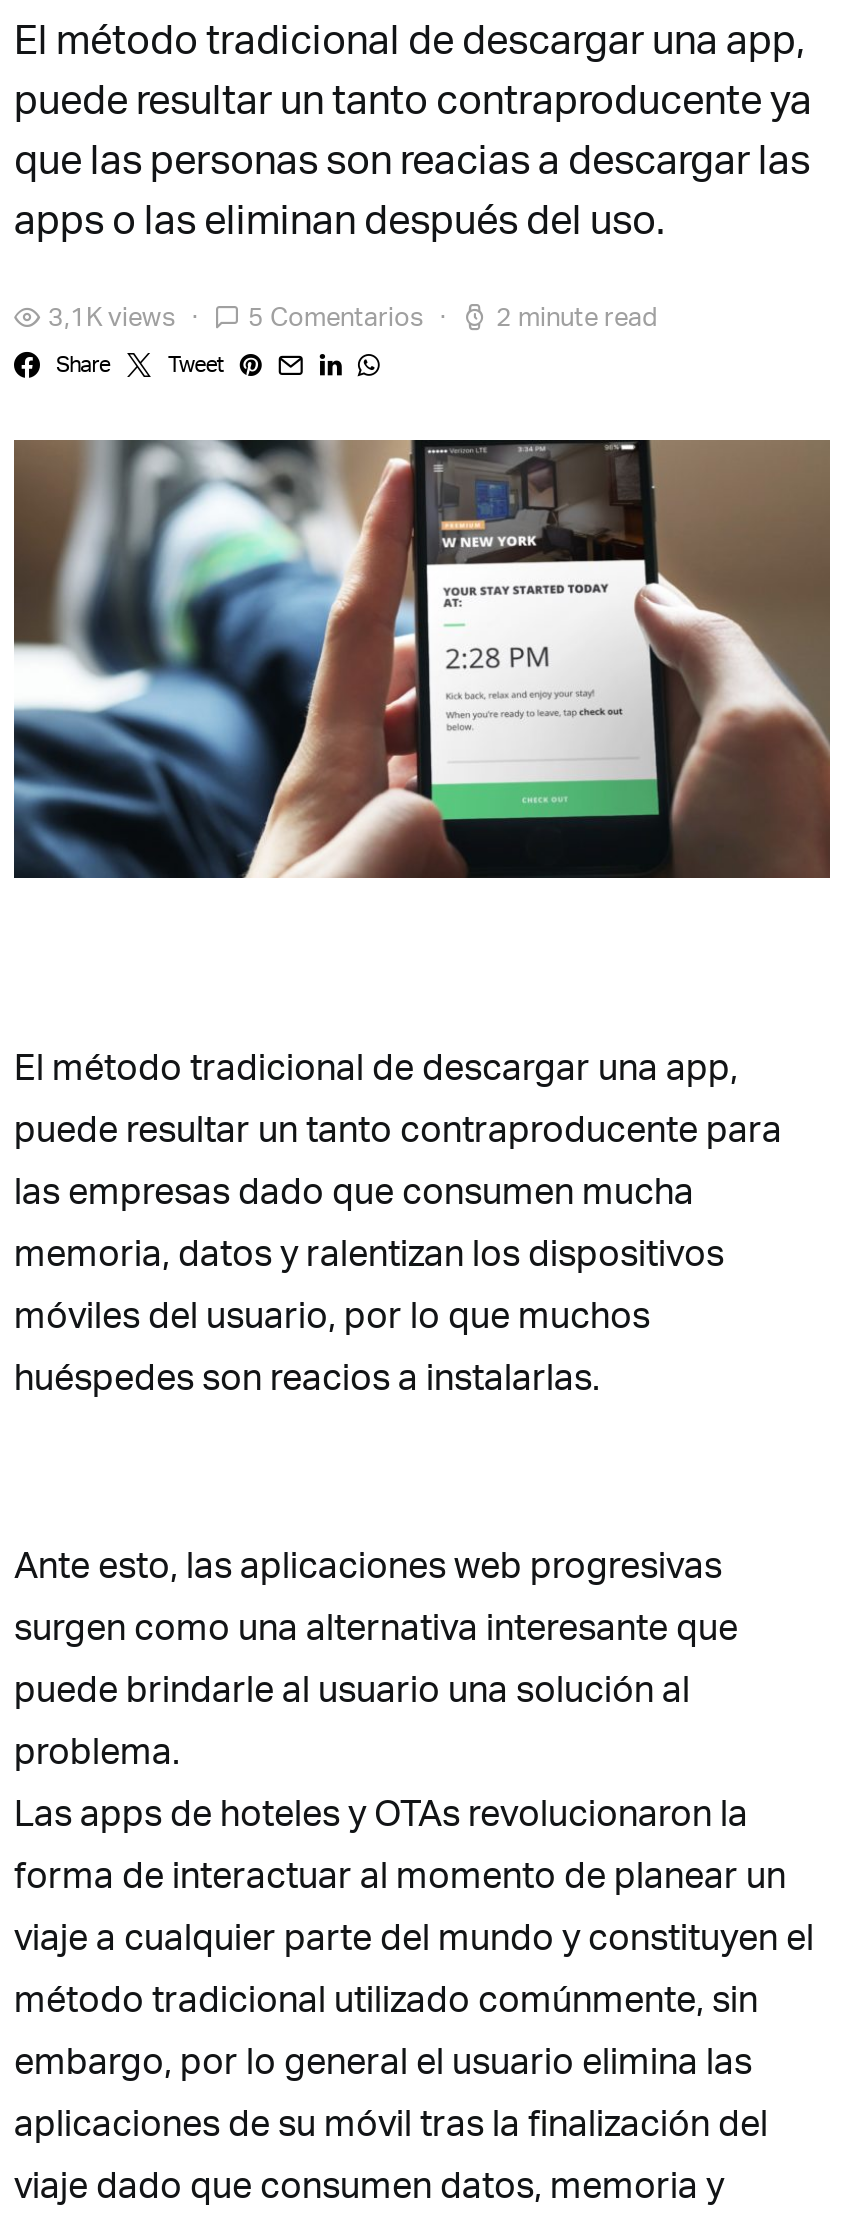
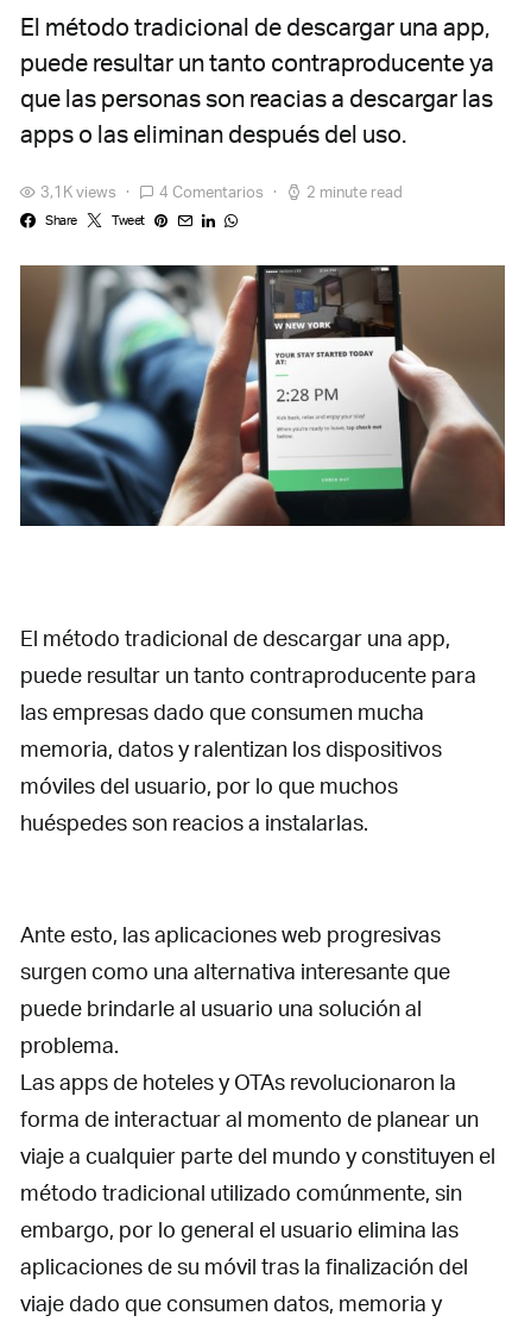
- 5 Comentarios
+ 4 Comentarios
